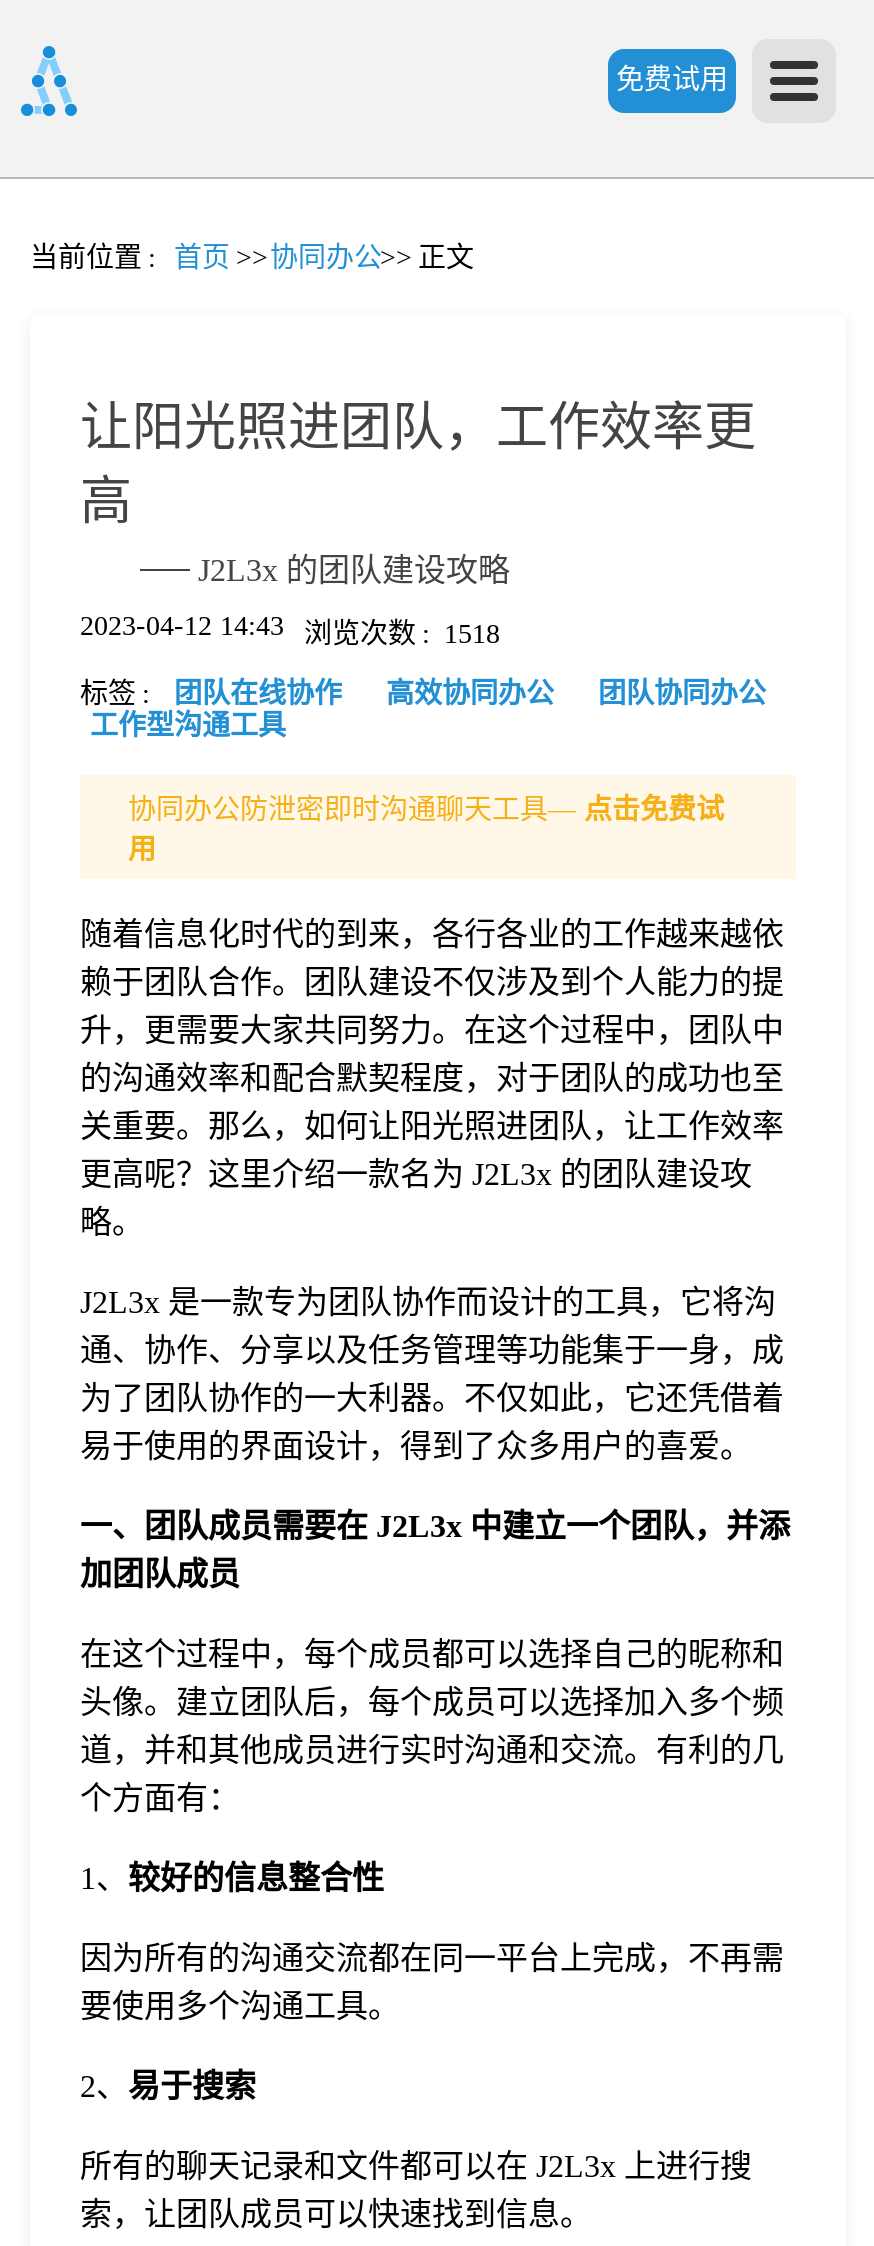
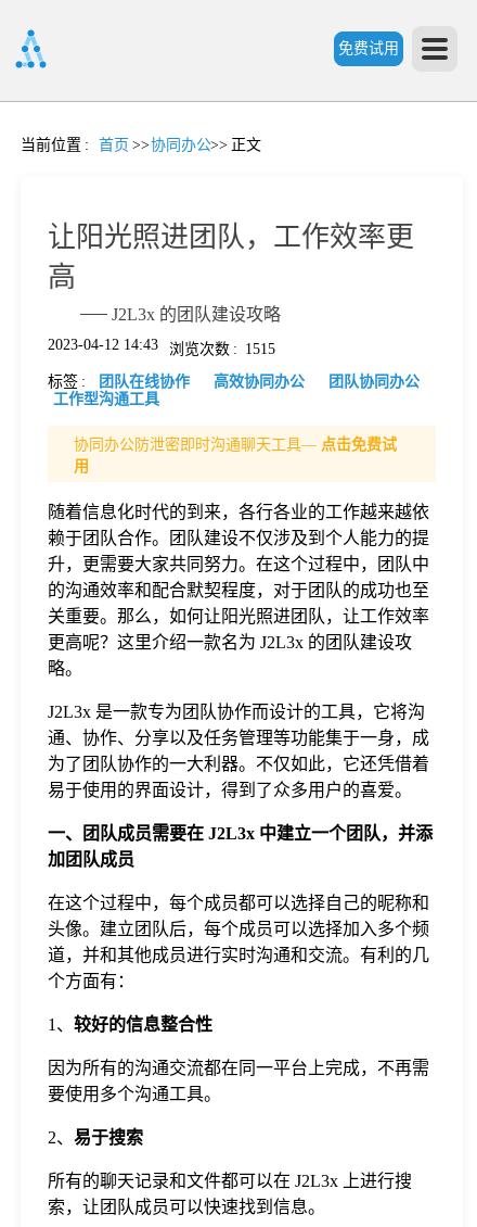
- 2023-04-12 14:43 浏览次数 : 1518
+ 2023-04-12 14:43 浏览次数 : 1515
